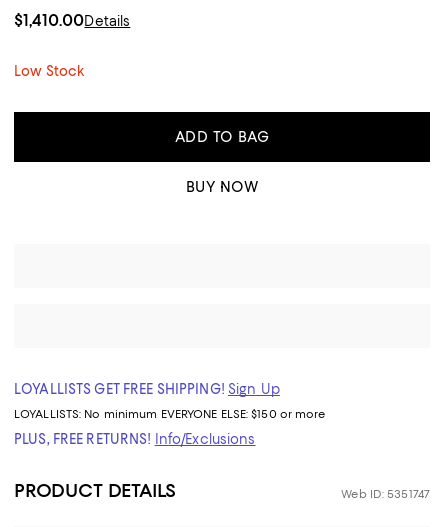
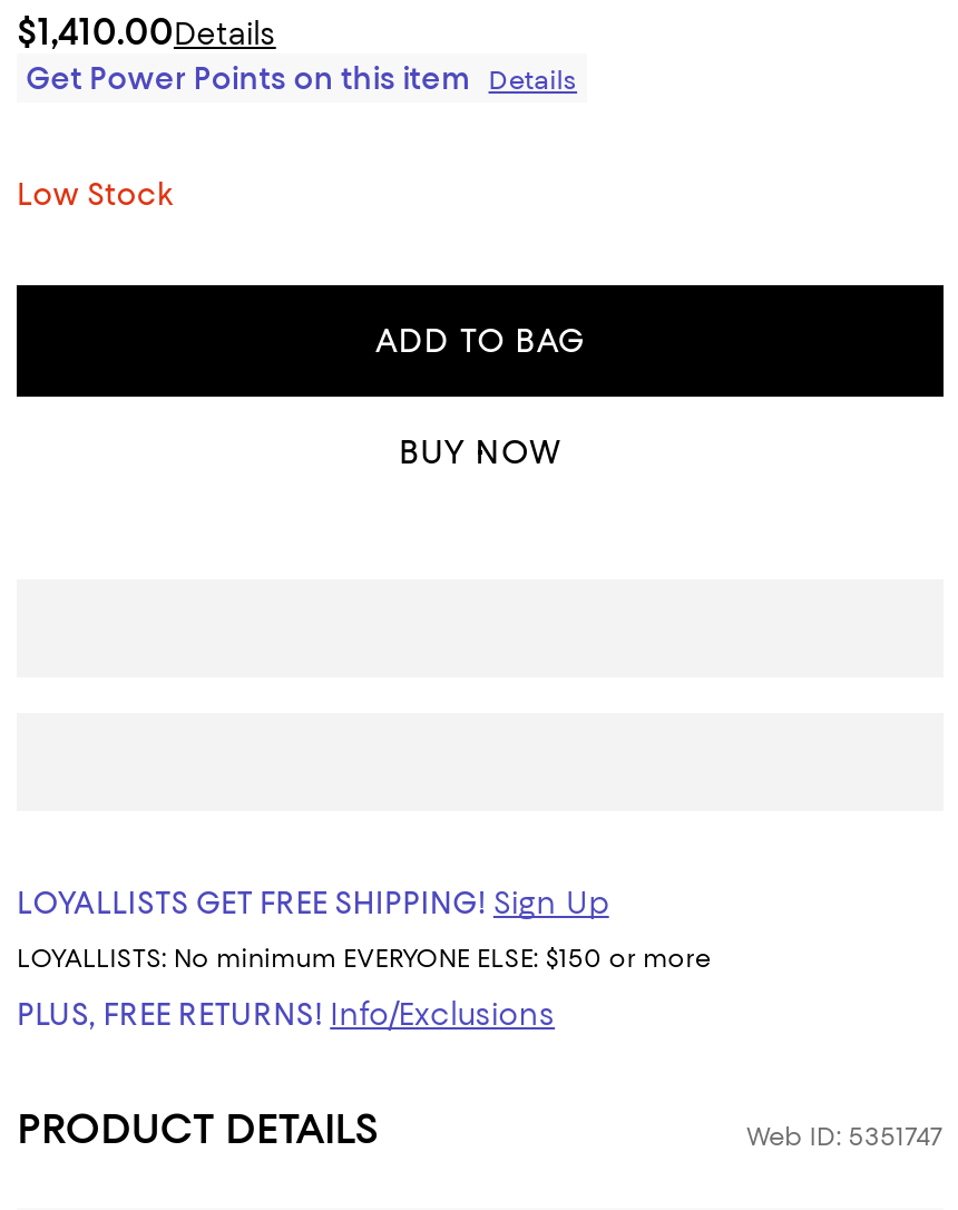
+ Get Power Points on this item Details
